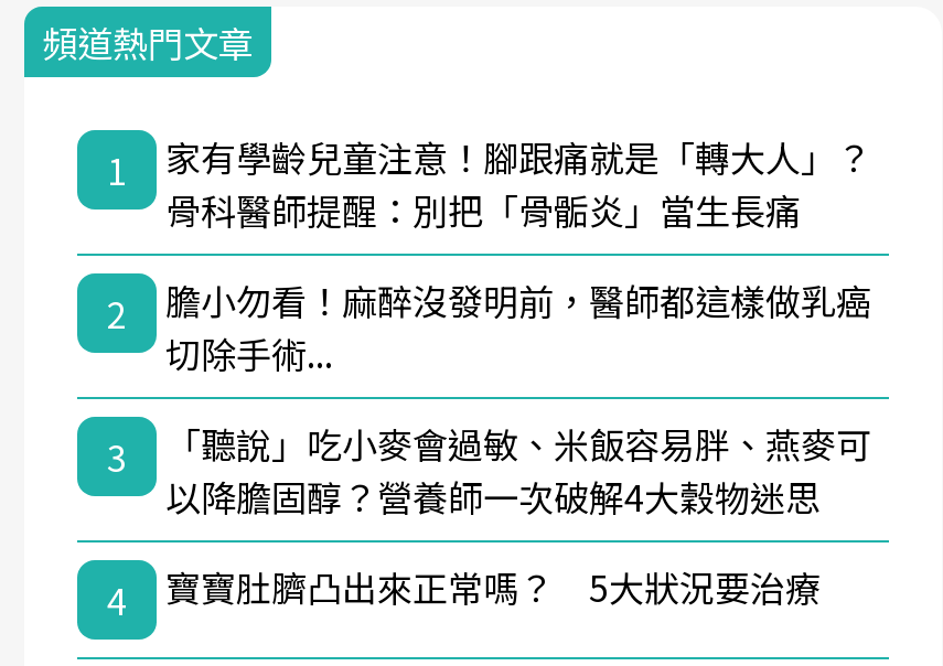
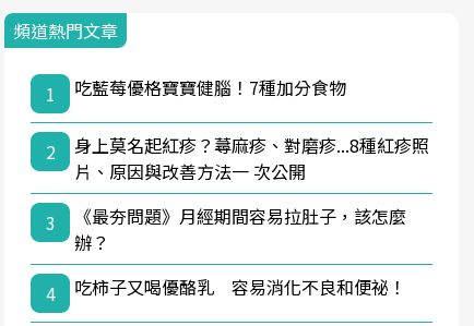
- 家有學齡兒童注意！腳跟痛就是「轉大人」？
- 骨科醫師提醒：別把「骨骺炎」當生長痛
+ 吃藍莓優格寶寶健腦！7種加分食物

- 膽小勿看！麻醉沒發明前，醫師都這樣做乳癌
- 切除手術...
+ 身上莫名起紅疹？蕁麻疹、對磨疹...8種紅疹照
+ 片、原因與改善方法一 次公開

- 「聽說」吃小麥會過敏、米飯容易胖、燕麥可
- 以降膽固醇？營養師一次破解4大穀物迷思
+ 《最夯問題》月經期間容易拉肚子，該怎麼
+ 辦？

- 寶寶肚臍凸出來正常嗎？ 5大狀況要治療
+ 吃柿子又喝優酪乳 容易消化不良和便祕！
